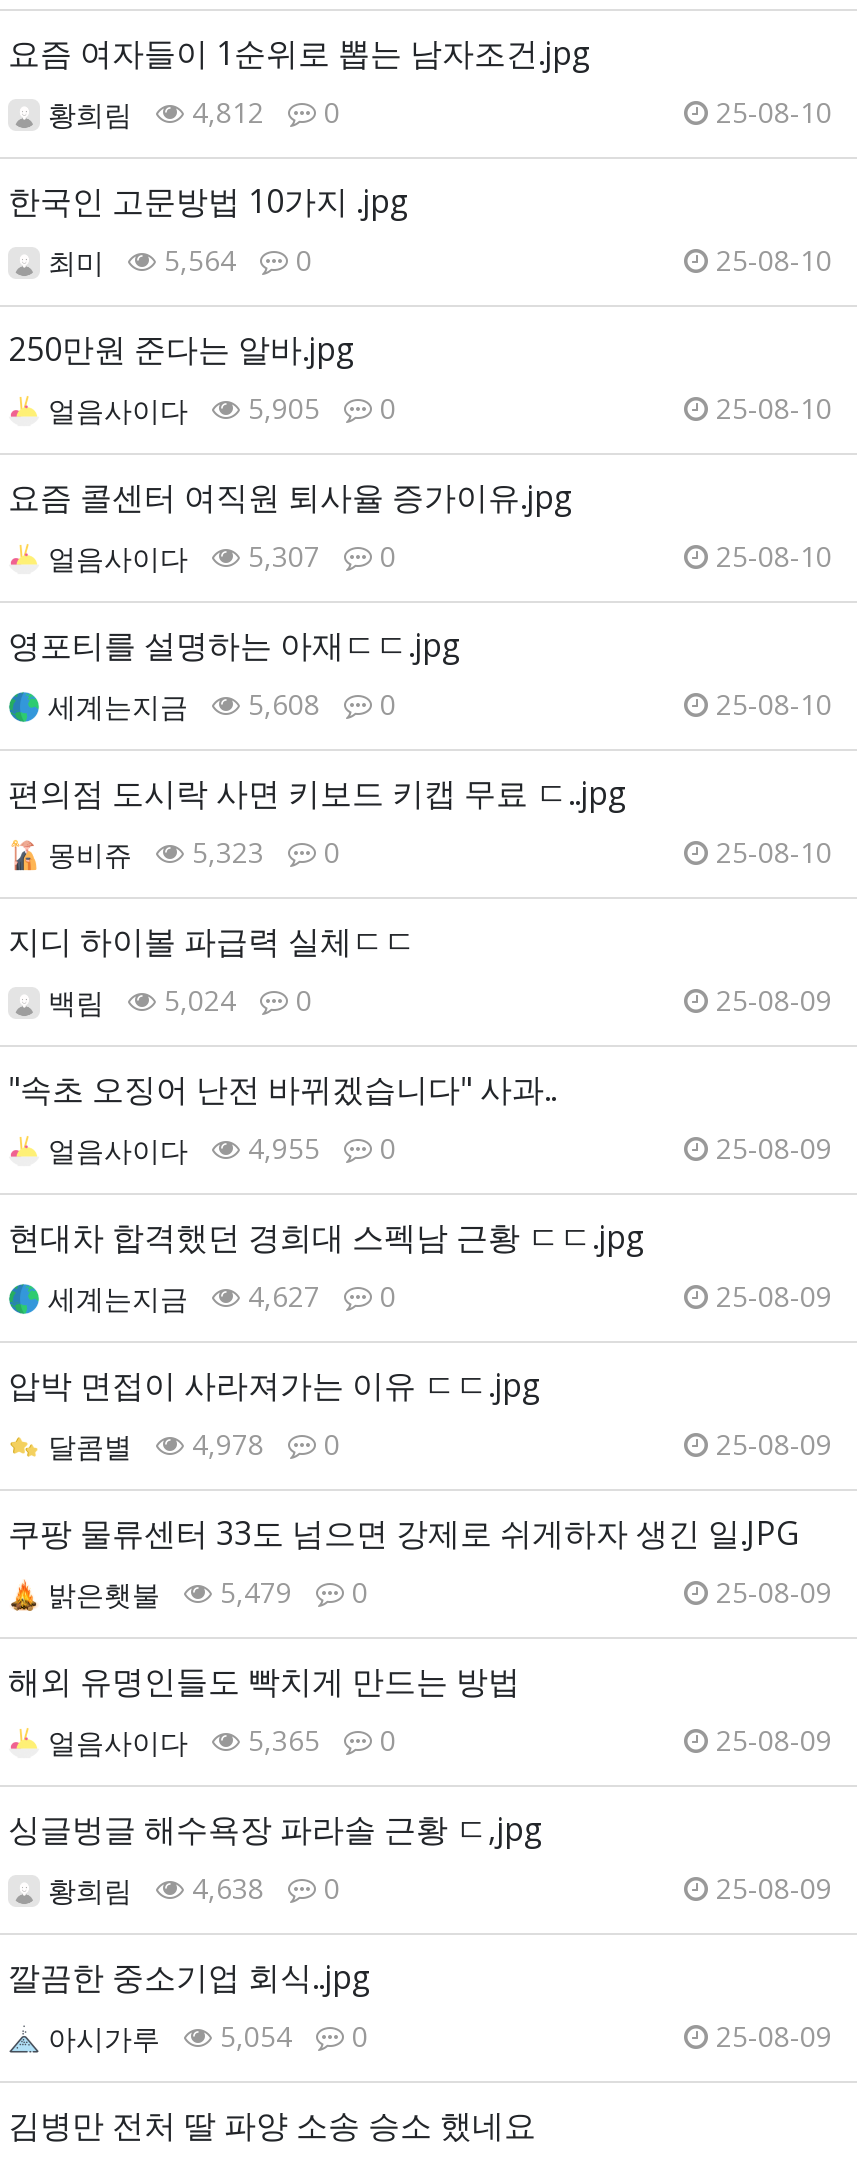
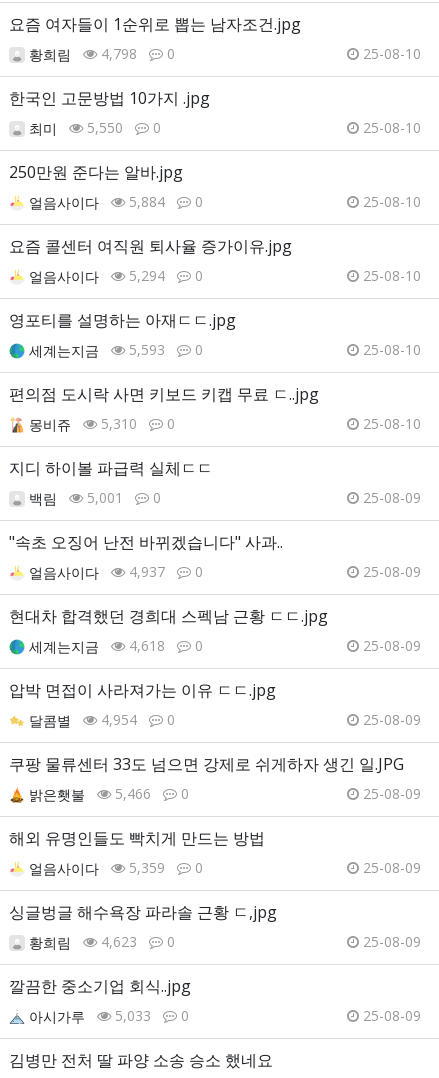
- 황희림 4,812 0
+ 황희림 4,798 0

- 최미 5,564 0
+ 최미 5,550 0

- 얼음사이다 5,905 0
+ 얼음사이다 5,884 0

- 얼음사이다 5,307 0
+ 얼음사이다 5,294 0

- 세계는지금 5,608 0
+ 세계는지금 5,593 0

- 몽비쥬 5,323 0
+ 몽비쥬 5,310 0

- 백림 5,024 0
+ 백림 5,001 0

- 얼음사이다 4,955 0
+ 얼음사이다 4,937 0

- 세계는지금 4,627 0
+ 세계는지금 4,618 0

- 달콤별 4,978 0
+ 달콤별 4,954 0

- 5,479
+ 5,466

- 얼음사이다 5,365 0
+ 얼음사이다 5,359 0

- 황희림 4,638 0
+ 황희림 4,623 0

- 아시가루 5,054 0
+ 아시가루 5,033 0
